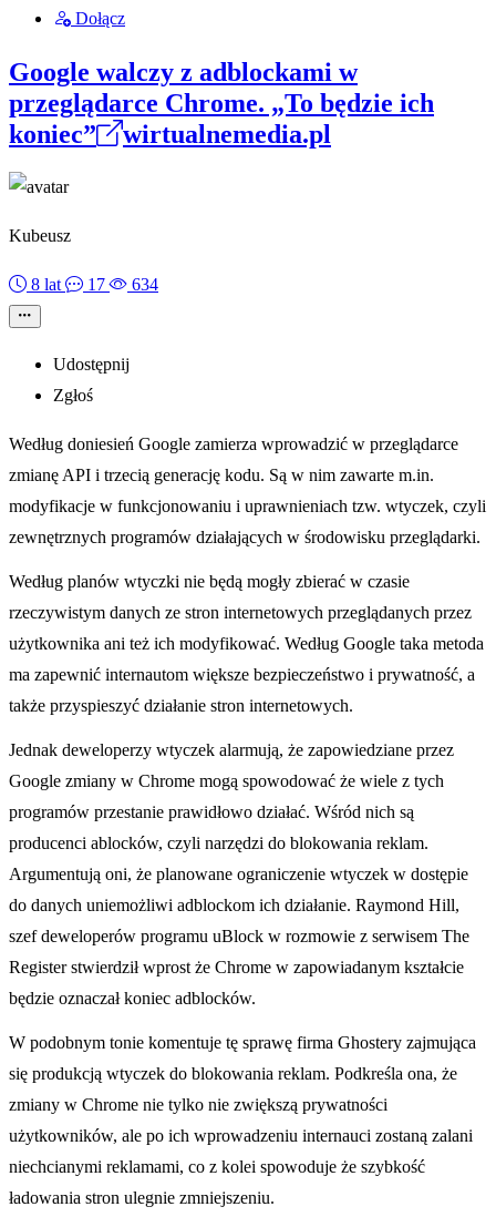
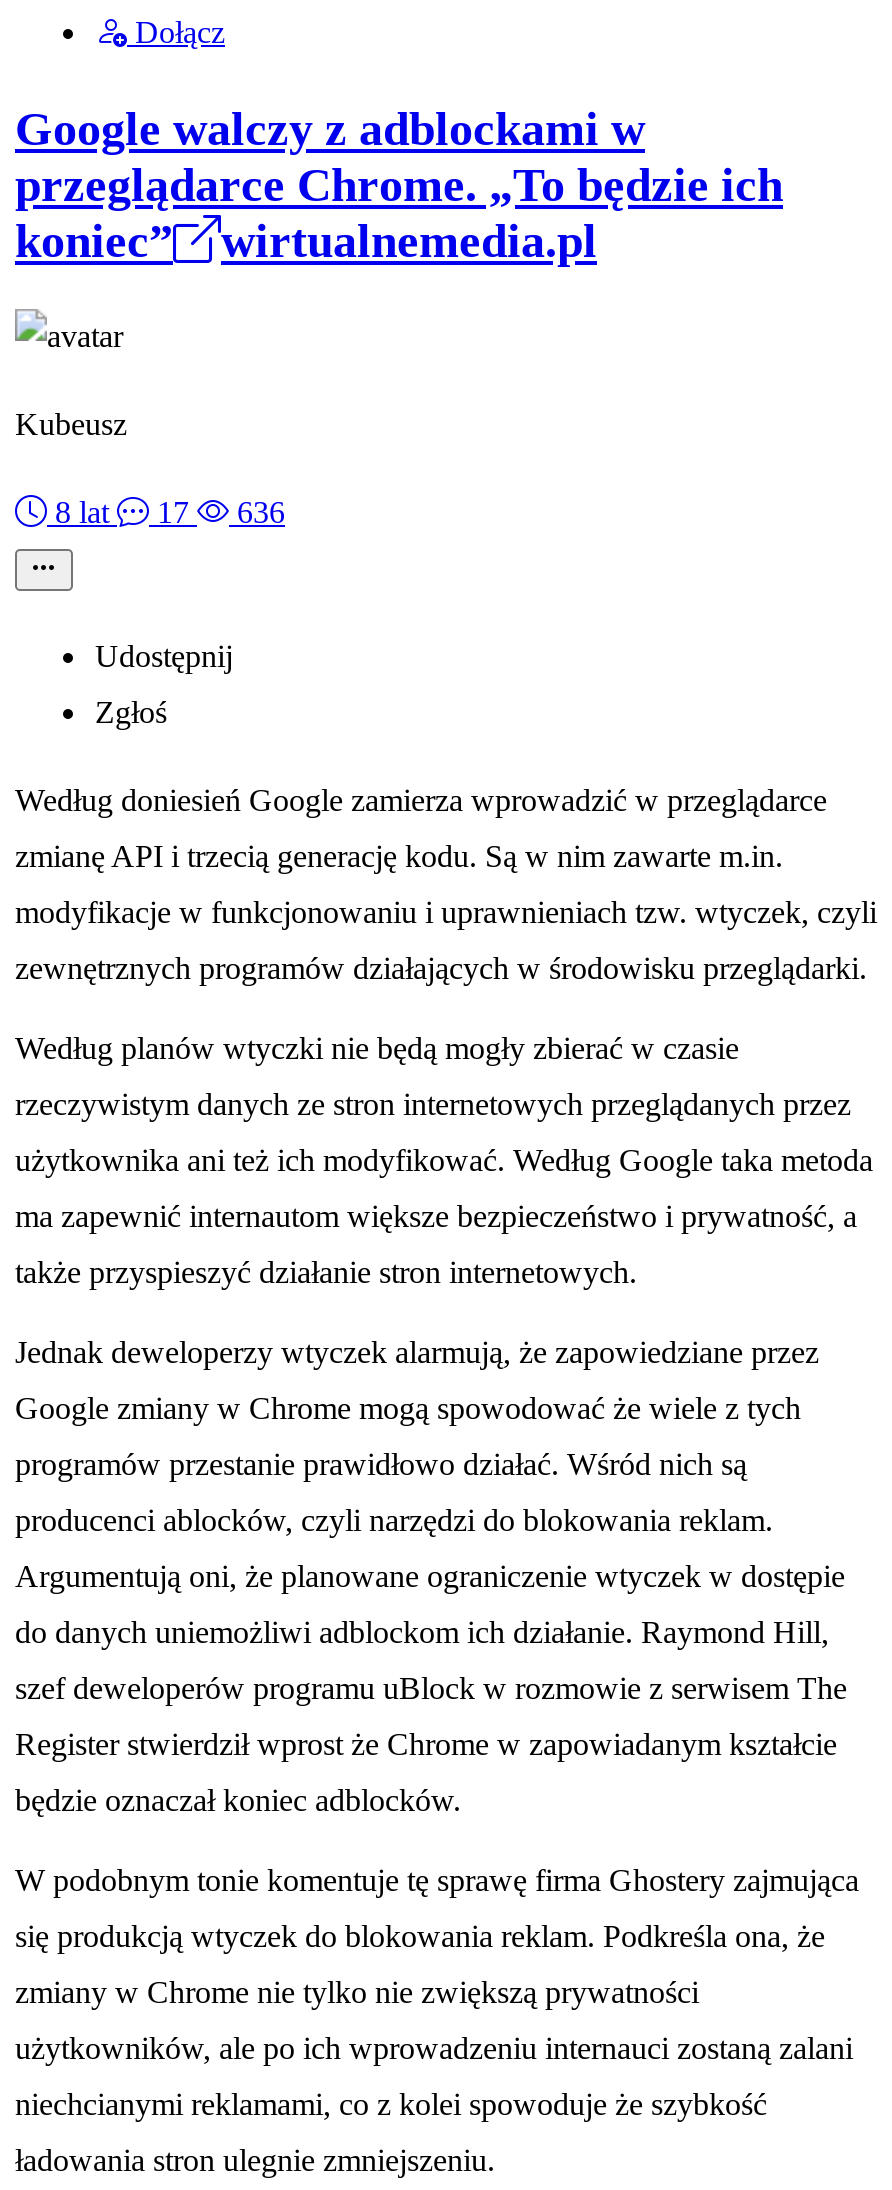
- 8 lat 17 634
+ 8 lat 17 636
